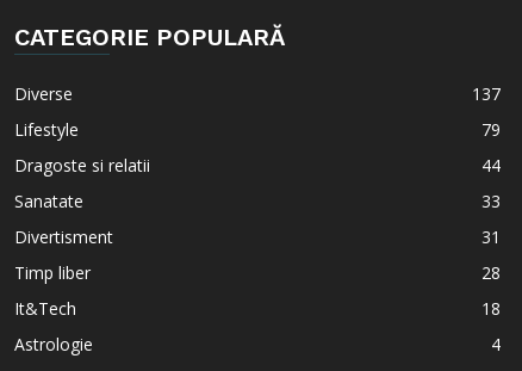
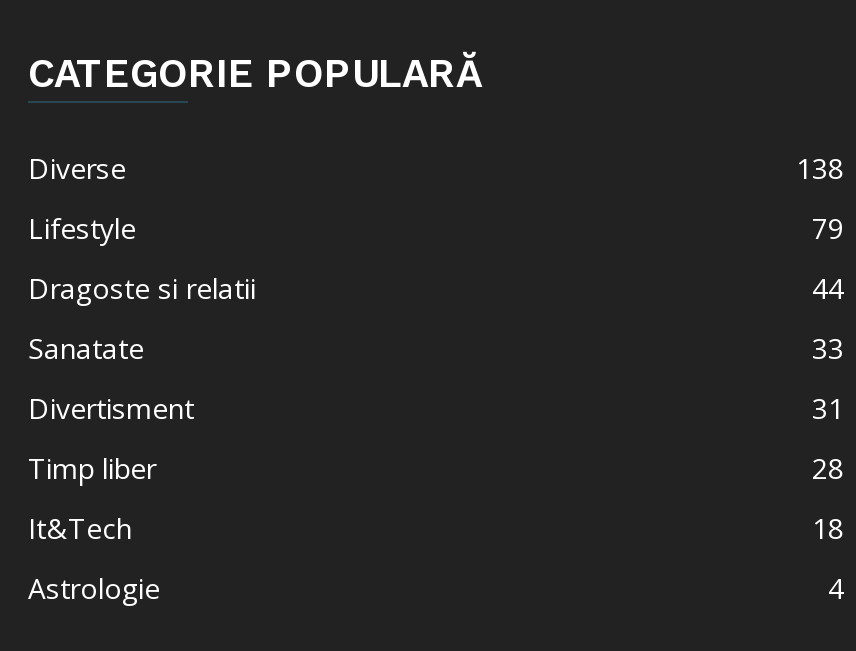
- 137
+ 138
